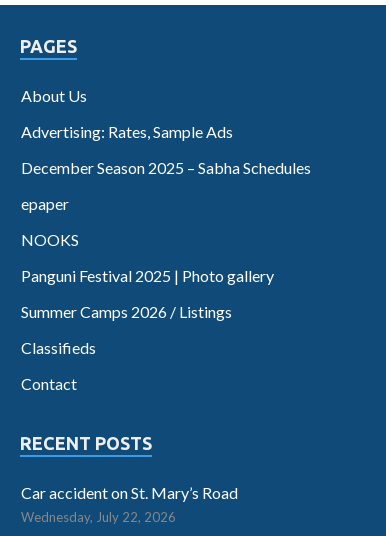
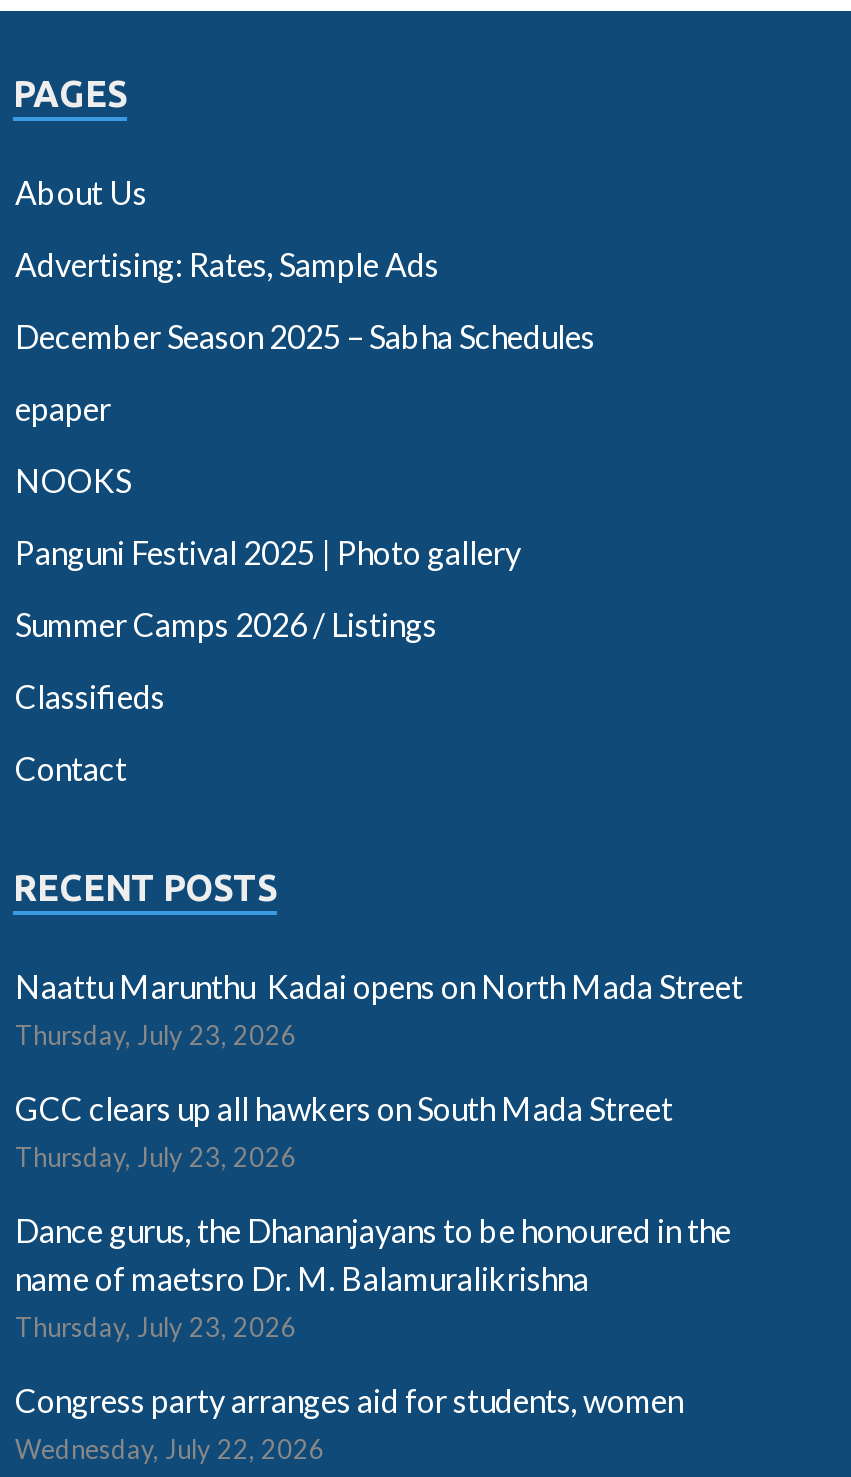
- Car accident on St. Mary’s Road
+ Naattu Marunthu Kadai opens on North Mada Street
+ Thursday, July 23, 2026
+ GCC clears up all hawkers on South Mada Street
+ Thursday, July 23, 2026
+ Dance gurus, the Dhananjayans to be honoured in the
+ name of maetsro Dr. M. Balamuralikrishna
+ Thursday, July 23, 2026
+ Congress party arranges aid for students, women
